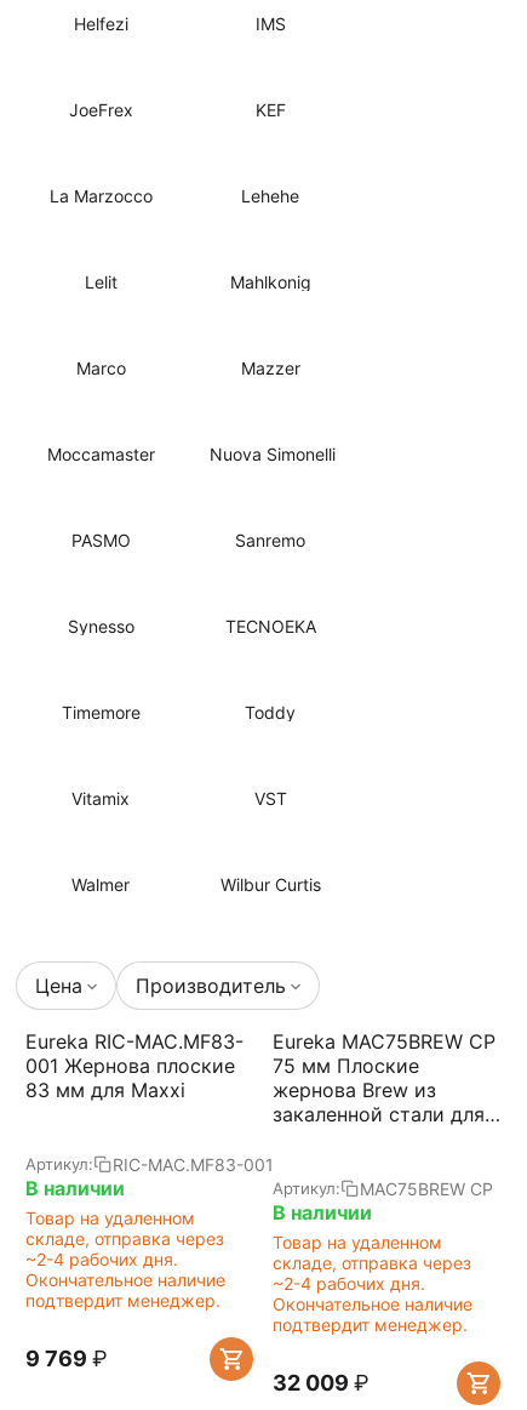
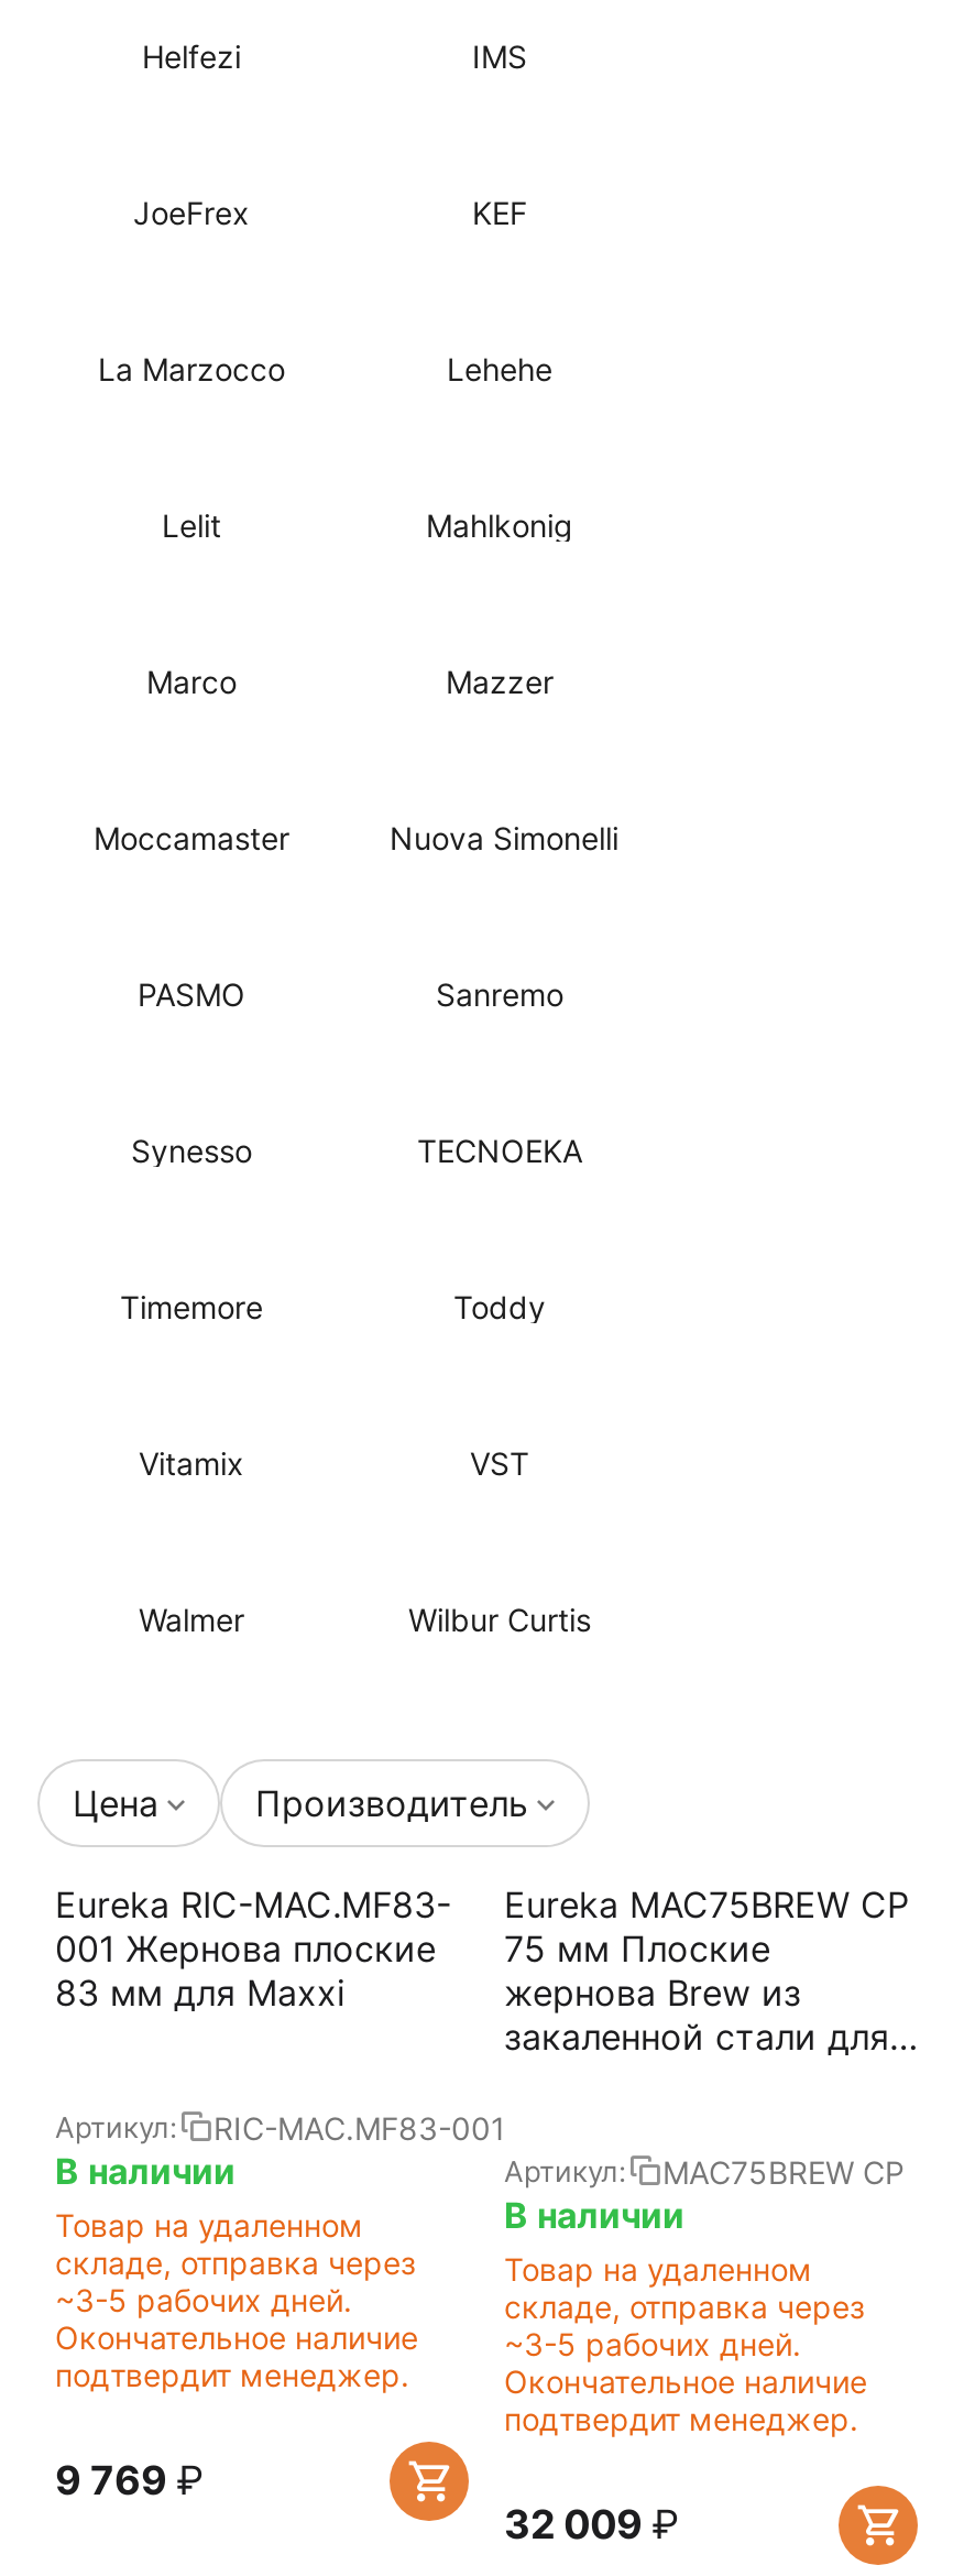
- ~2-4 рабочих дня.
+ ~3-5 рабочих дней.

- ~2-4 рабочих дня.
+ ~3-5 рабочих дней.
